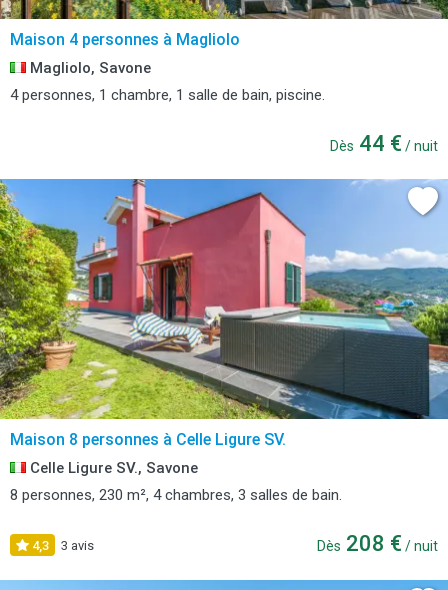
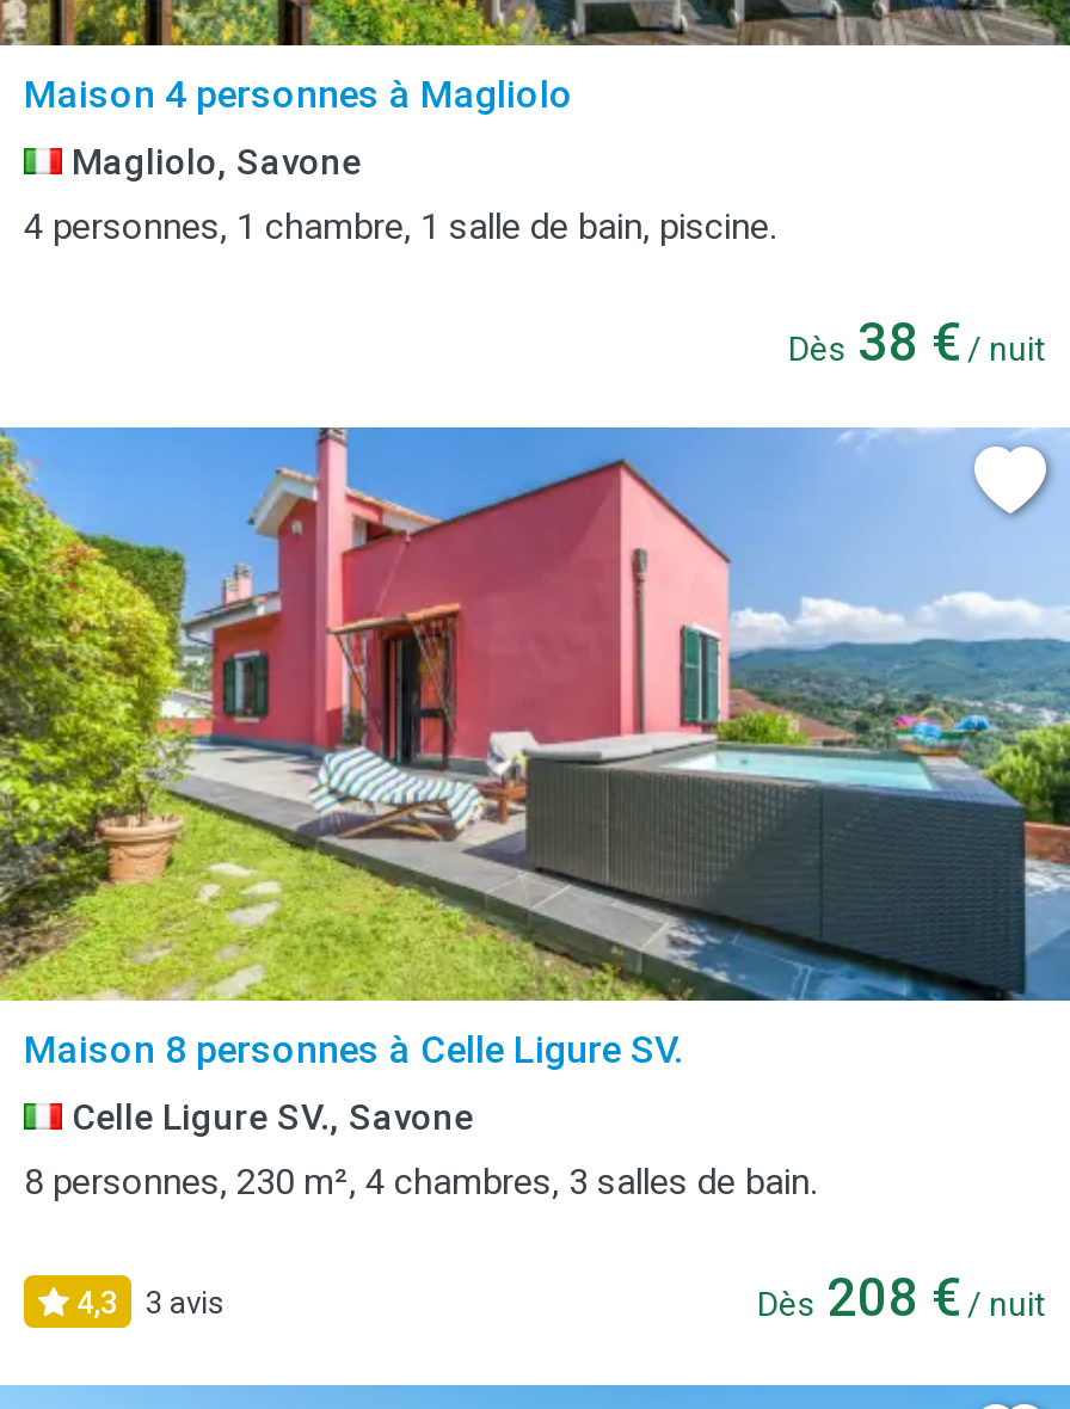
- Dès 44 €/ nuit
+ Dès 38 €/ nuit
